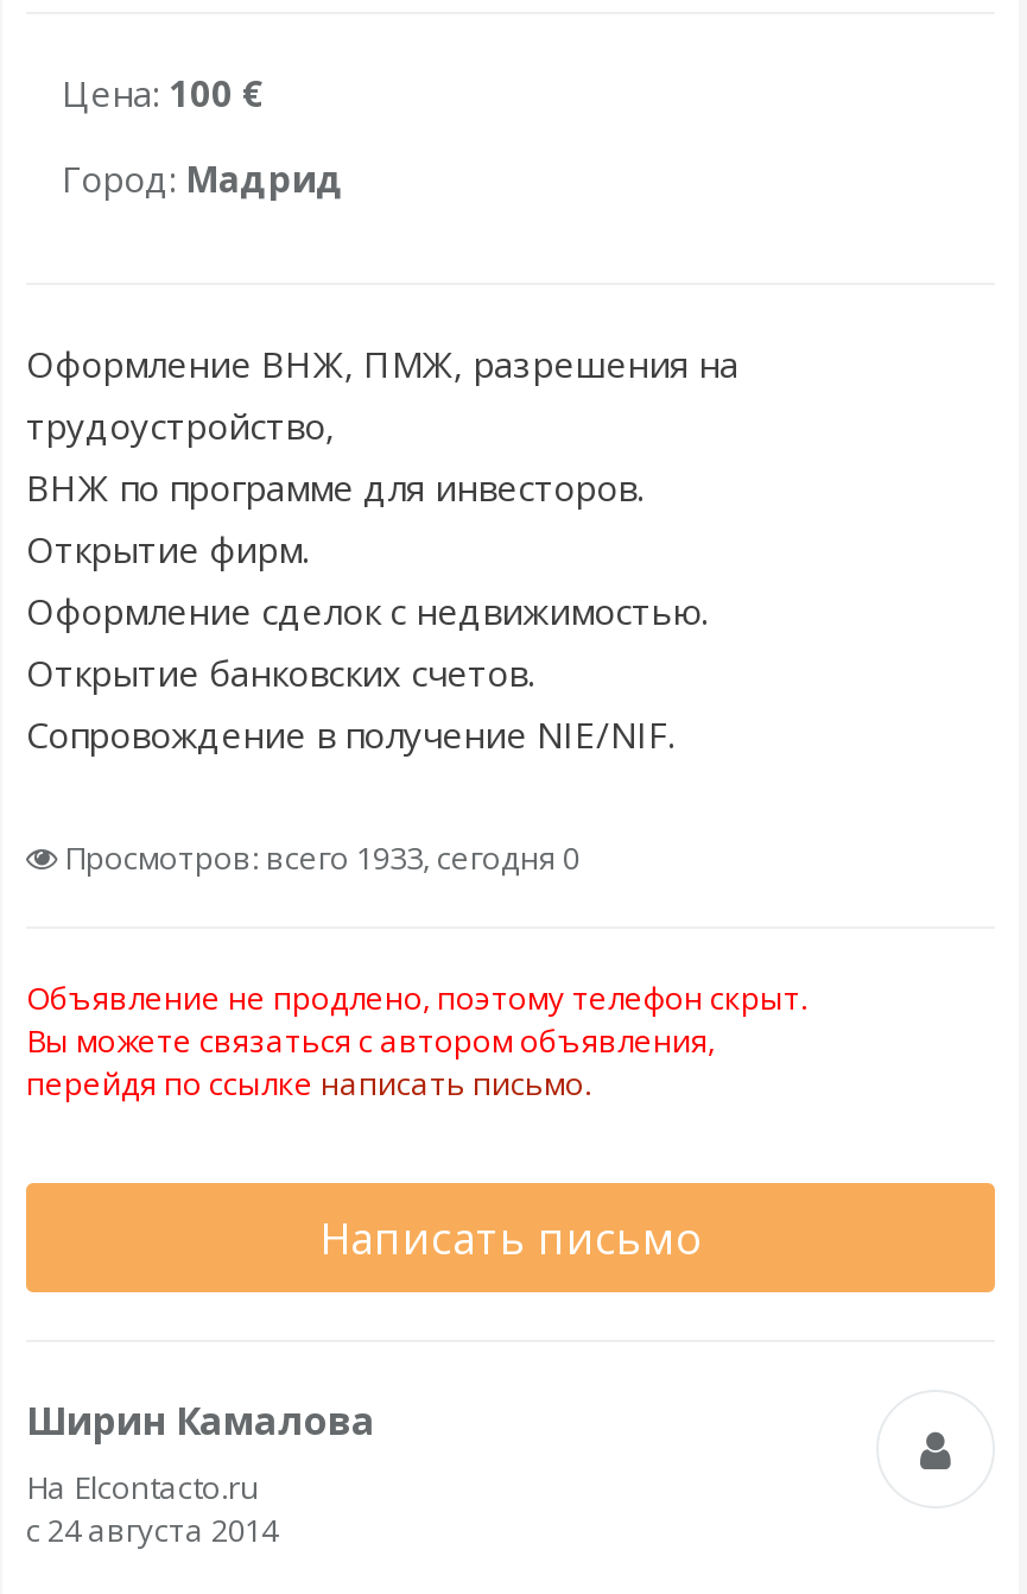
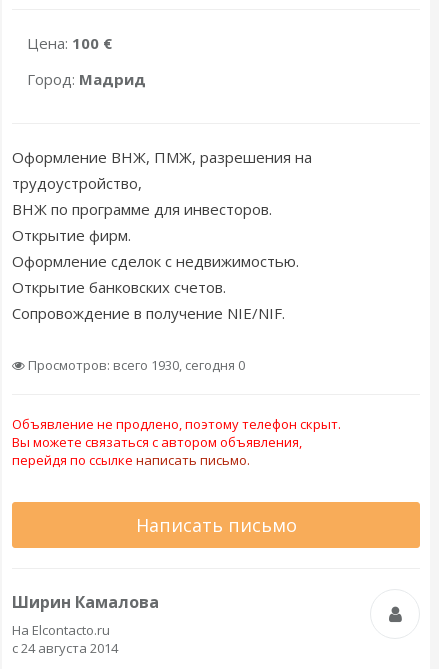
- Просмотров: всего 1933, сегодня 0
+ Просмотров: всего 1930, сегодня 0
